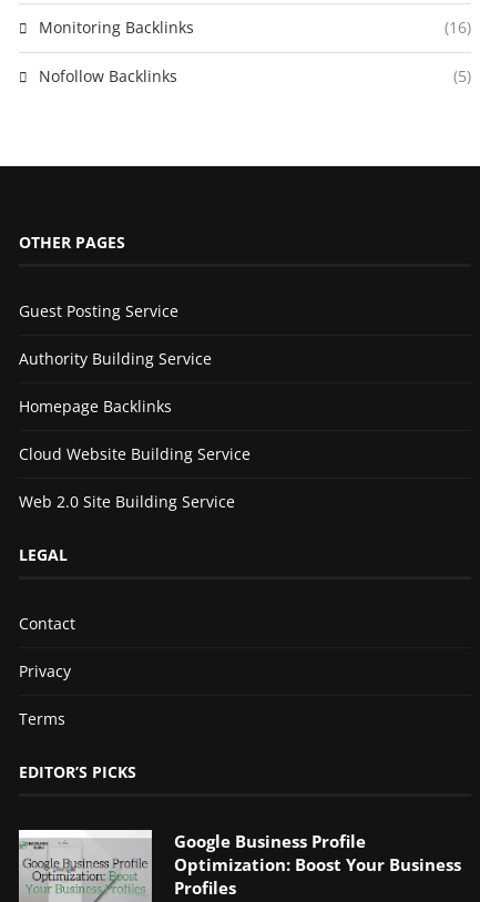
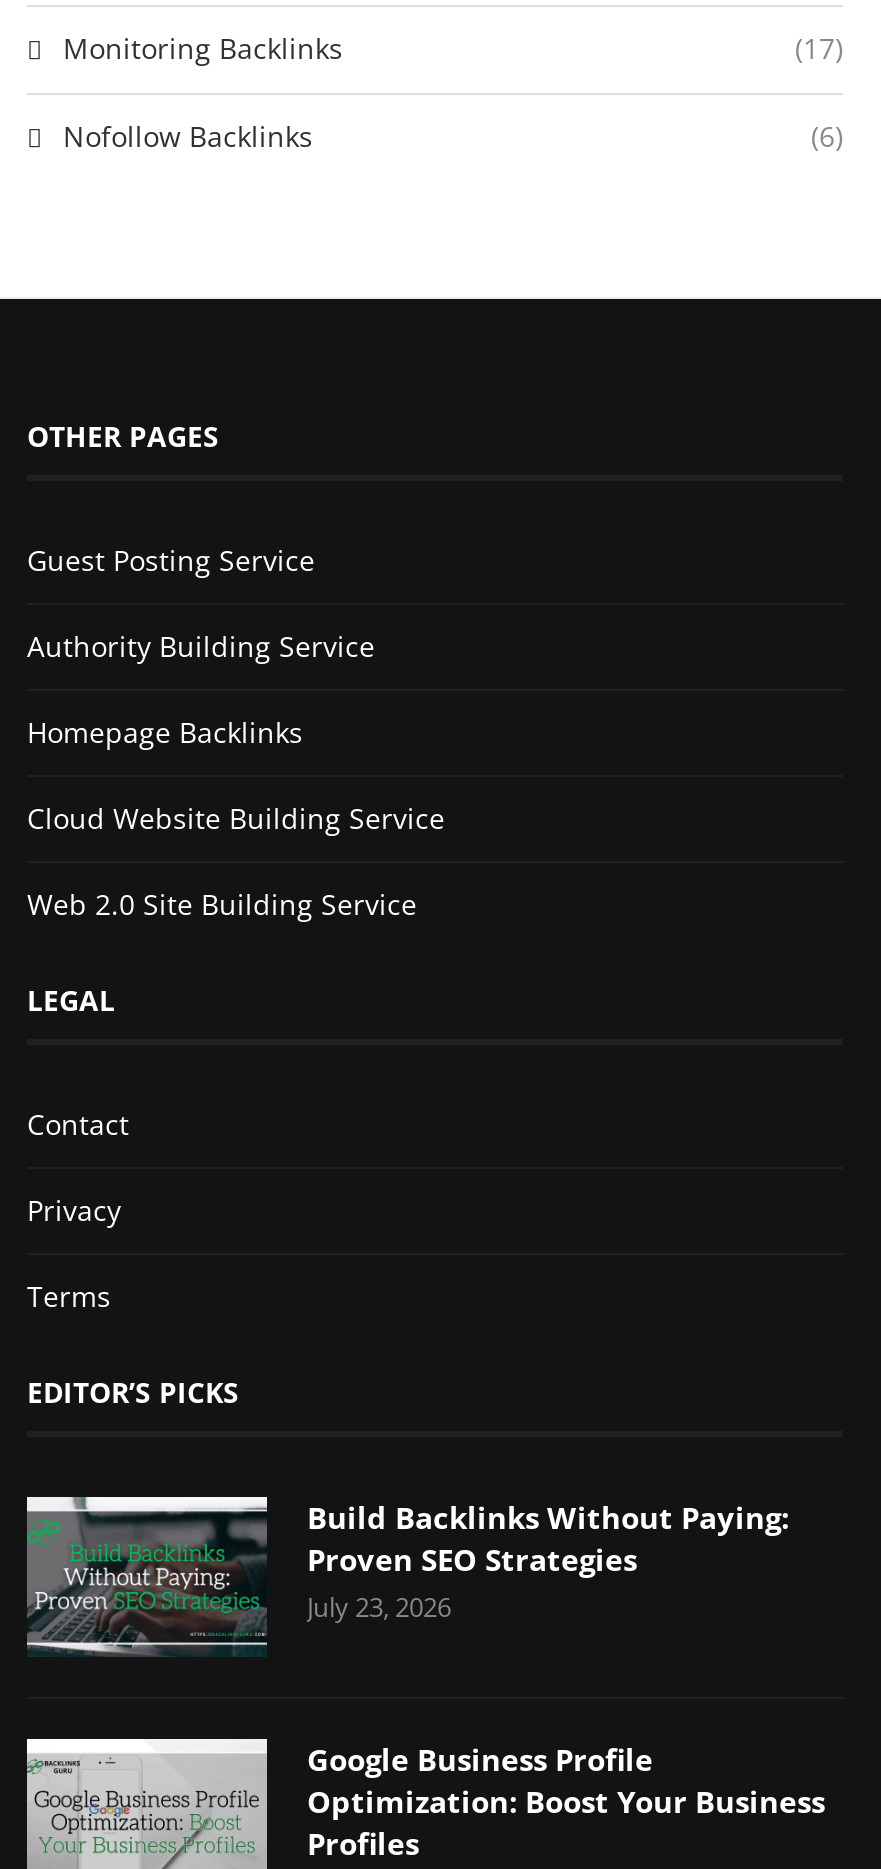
- (16)
+ (17)

- (5)
+ (6)

+ [image]
+ Build Backlinks Without Paying:
+ Proven SEO Strategies
+ July 23, 2026
